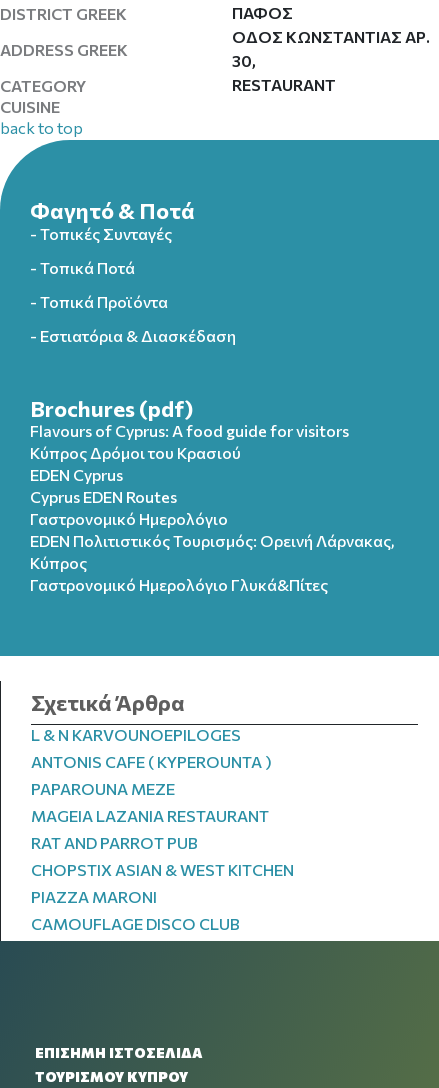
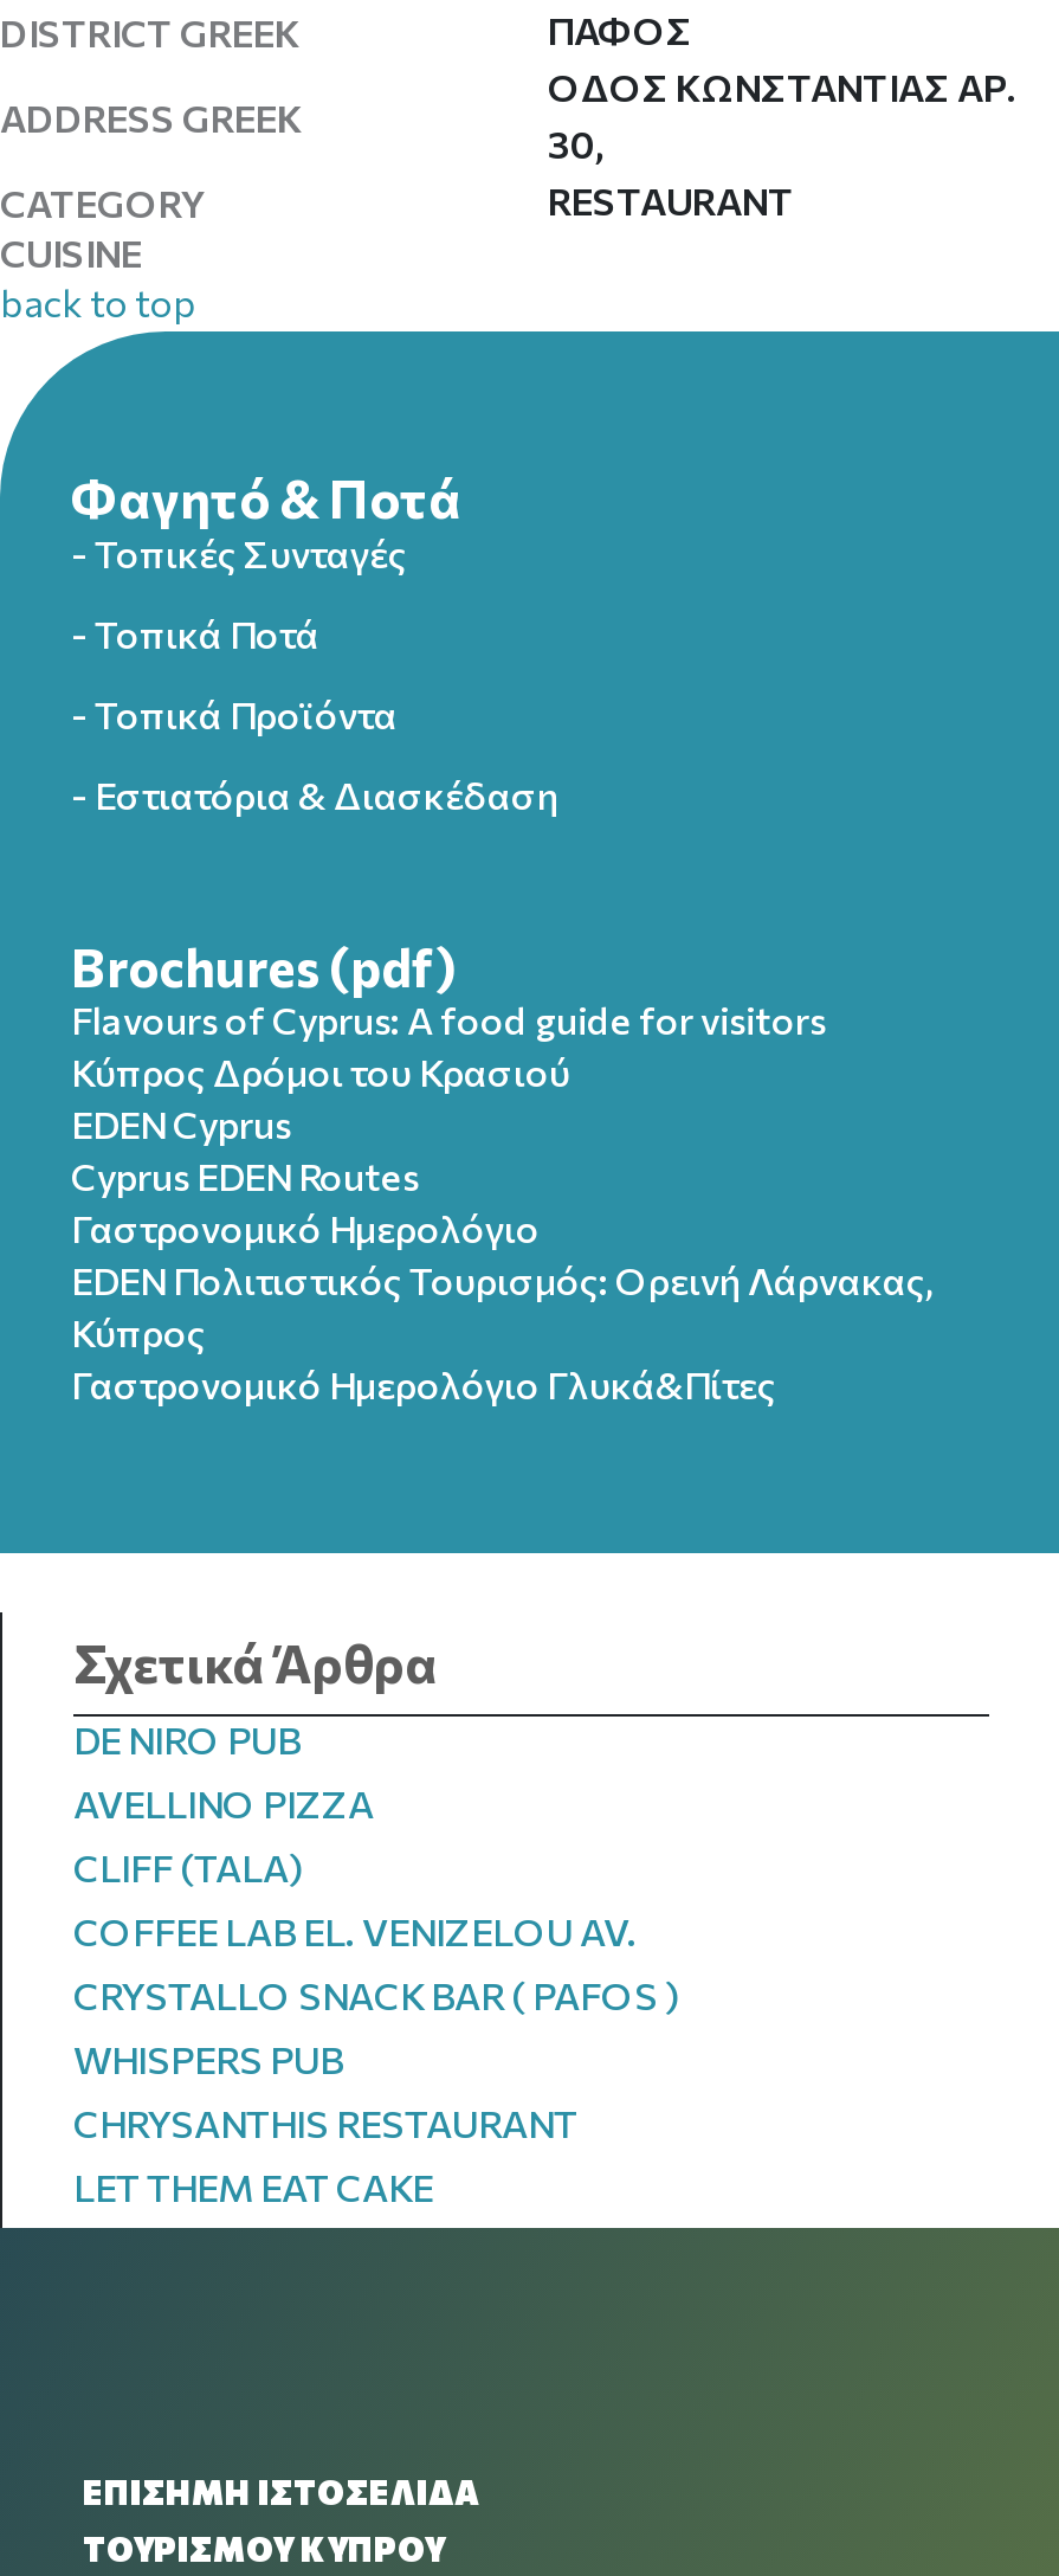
- L & N KARVOUNOEPILOGES
- ANTONIS CAFE ( KYPEROUNTA )
- PAPAROUNA MEZE
- MAGEIA LAZANIA RESTAURANT
- RAT AND PARROT PUB
- CHOPSTIX ASIAN & WEST KITCHEN
- PIAZZA MARONI
- CAMOUFLAGE DISCO CLUB
+ DE NIRO PUB
+ AVELLINO PIZZA
+ CLIFF (TALA)
+ COFFEE LAB EL. VENIZELOU AV.
+ CRYSTALLO SNACK BAR ( PAFOS )
+ WHISPERS PUB
+ CHRYSANTHIS RESTAURANT
+ LET THEM EAT CAKE
